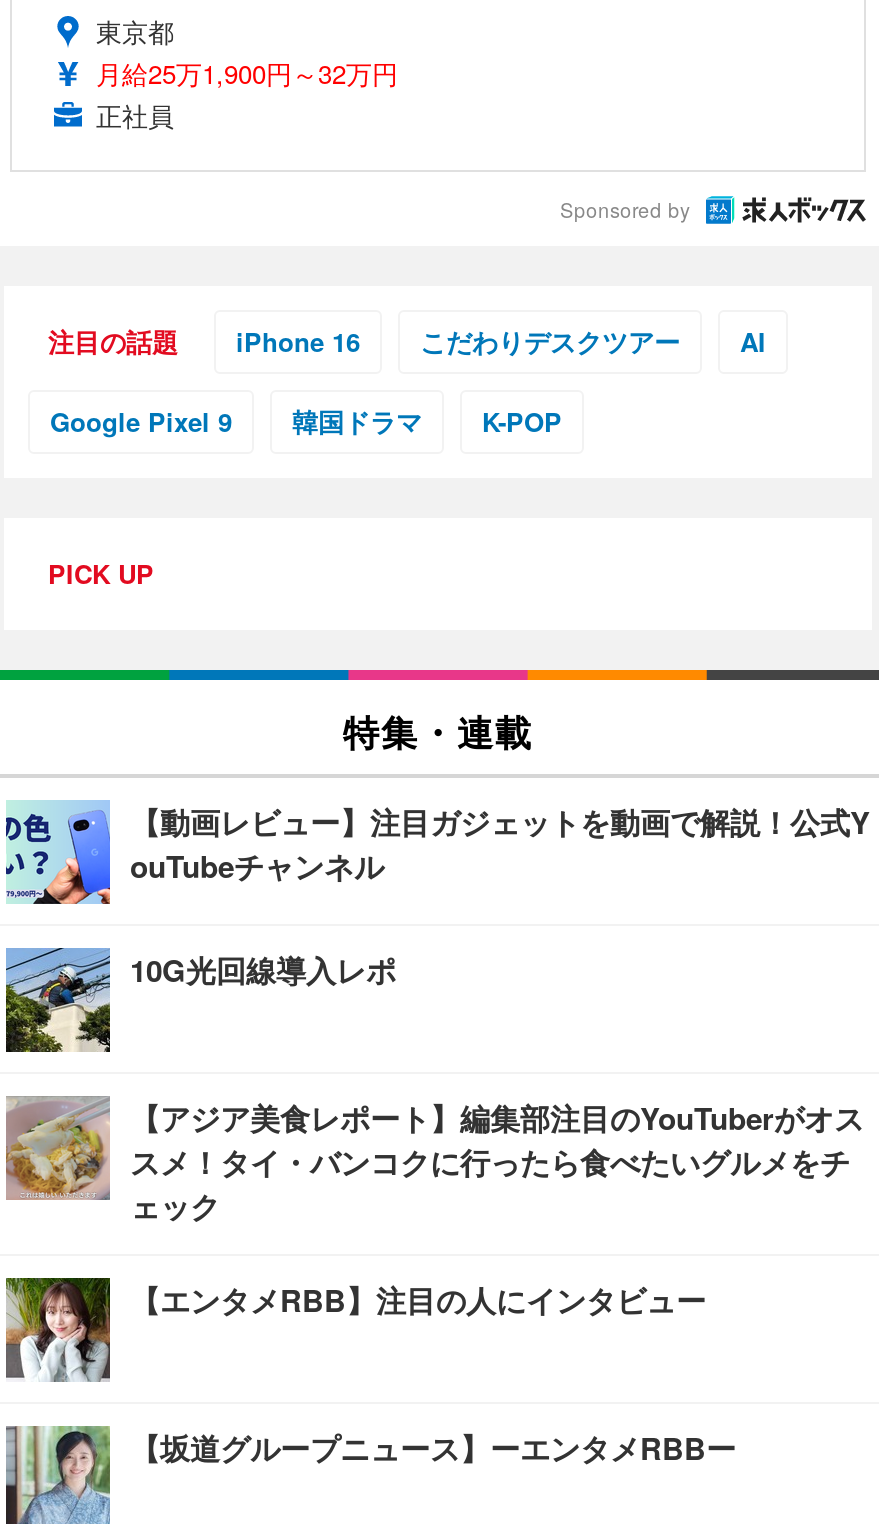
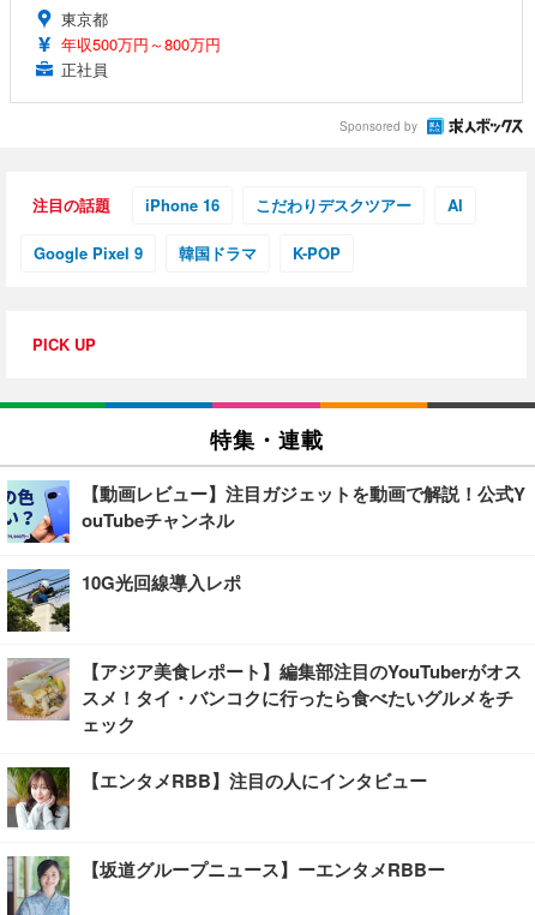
- 月給25万1,900円～32万円
+ 年収500万円～800万円
